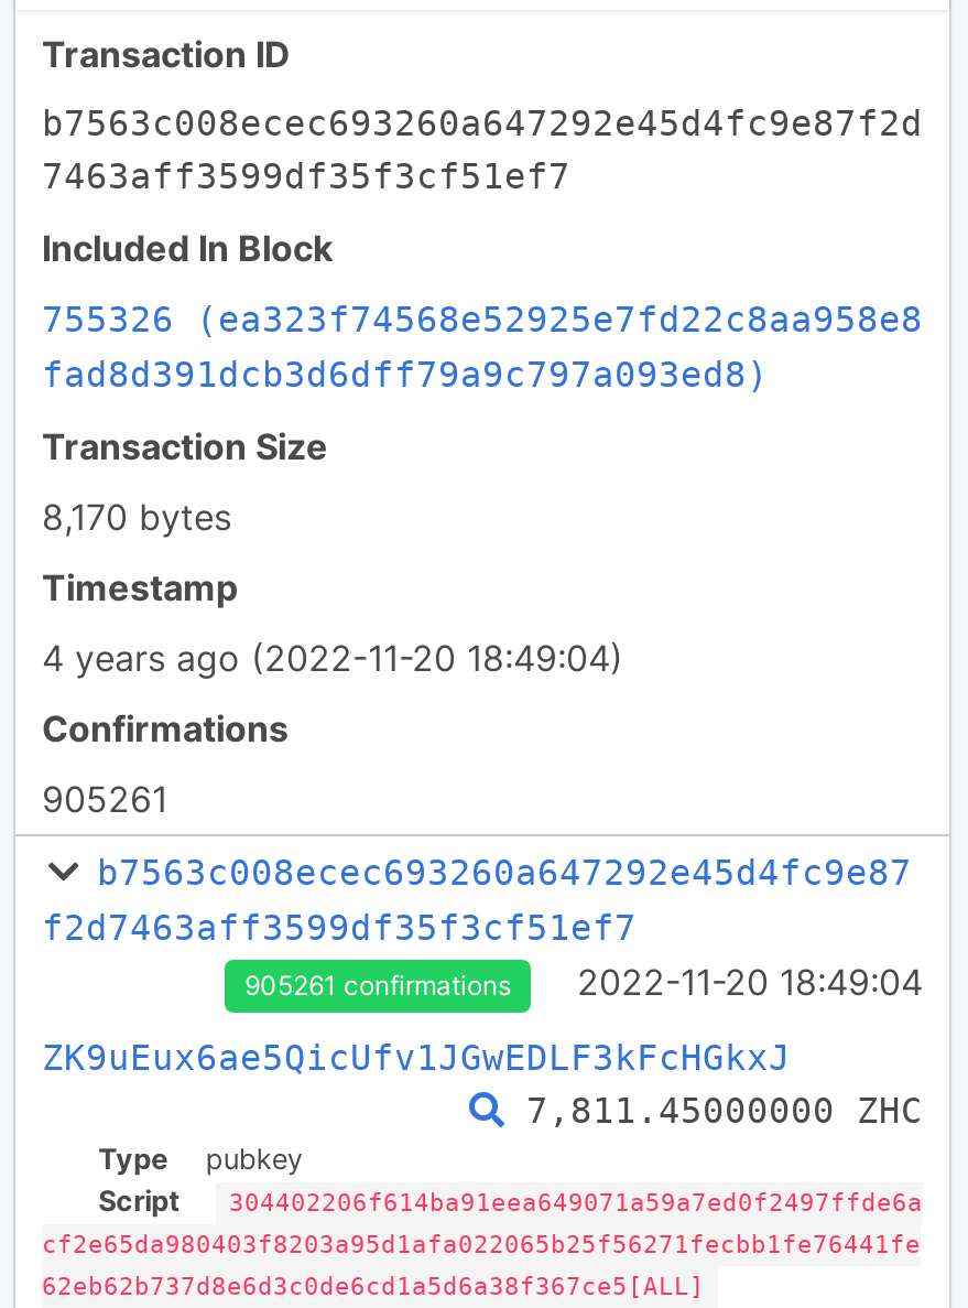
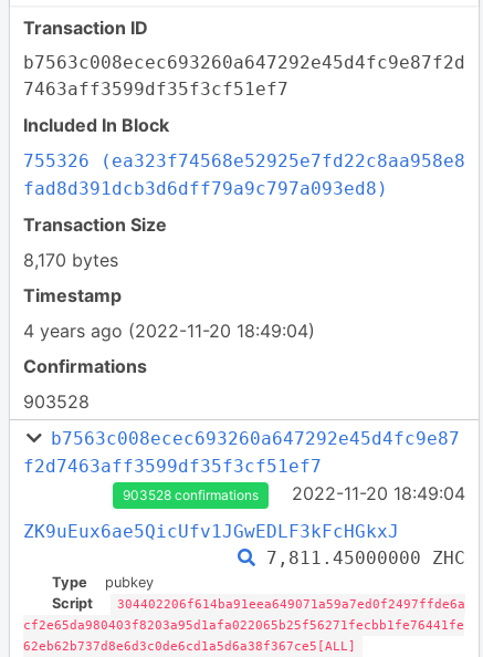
- 905261
+ 903528

- 905261 confirmations
+ 903528 confirmations
